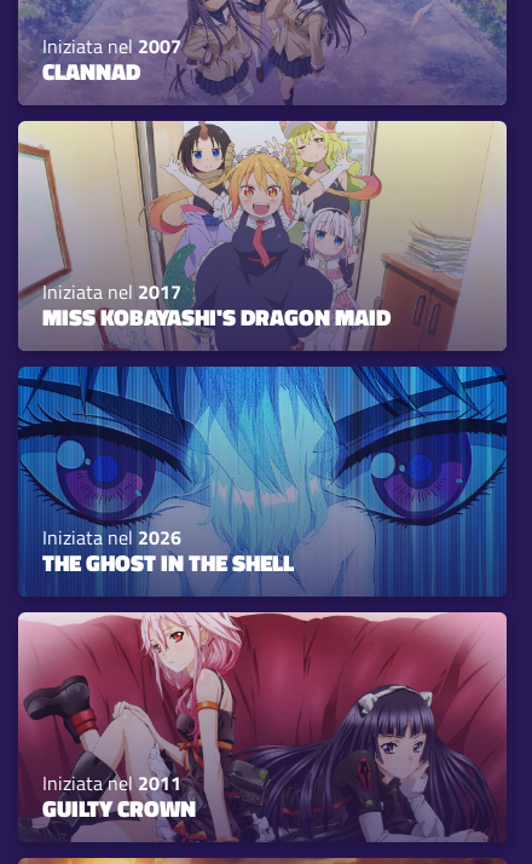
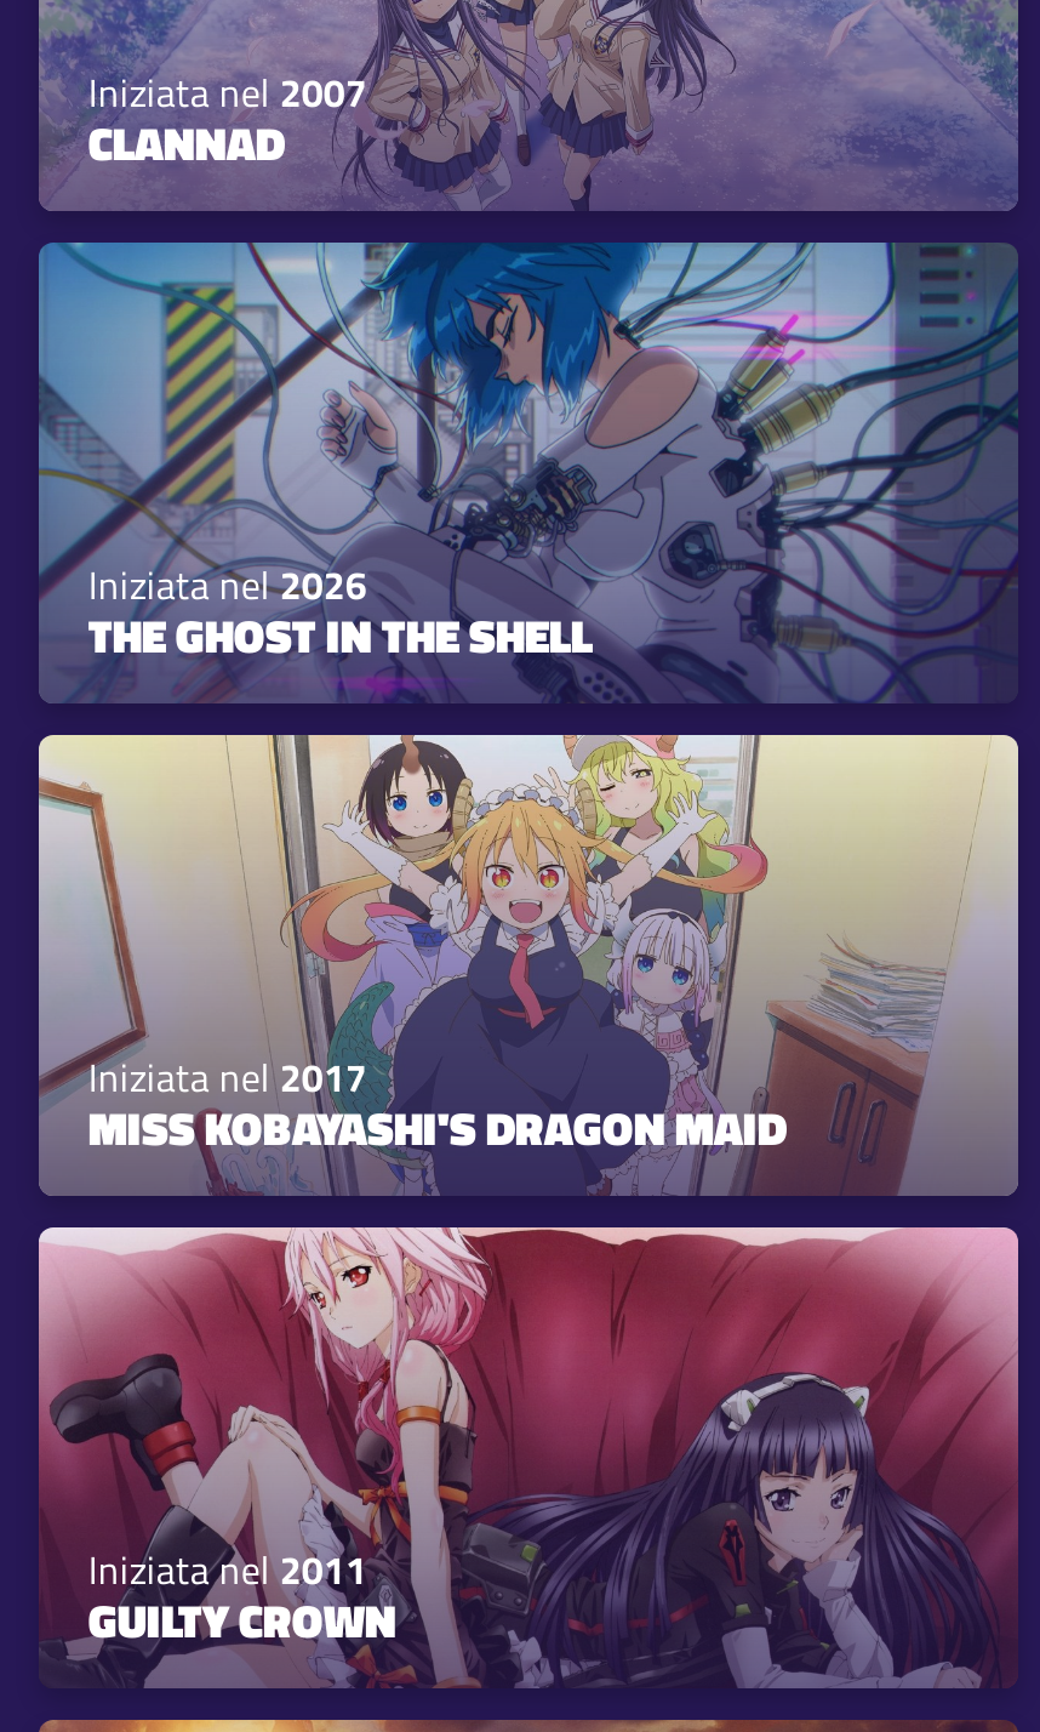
+ [image]

moved down: [image] | Iniziata nel 2017 | MISS KOBAYASHI'S DRAGON MAID

- [image]

moved up: Iniziata nel 2026 | THE GHOST IN THE SHELL
